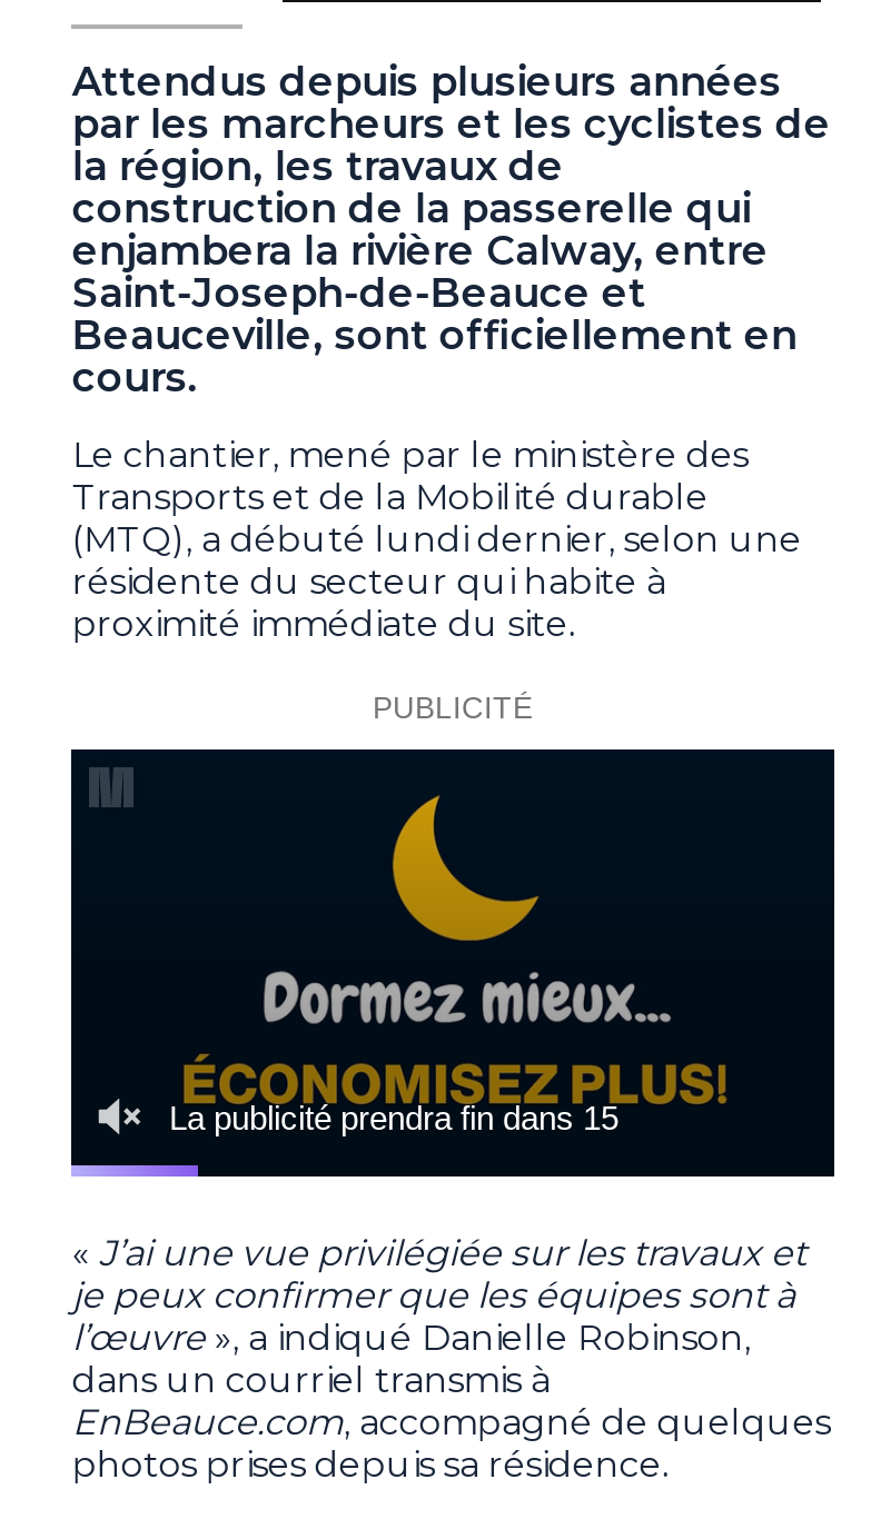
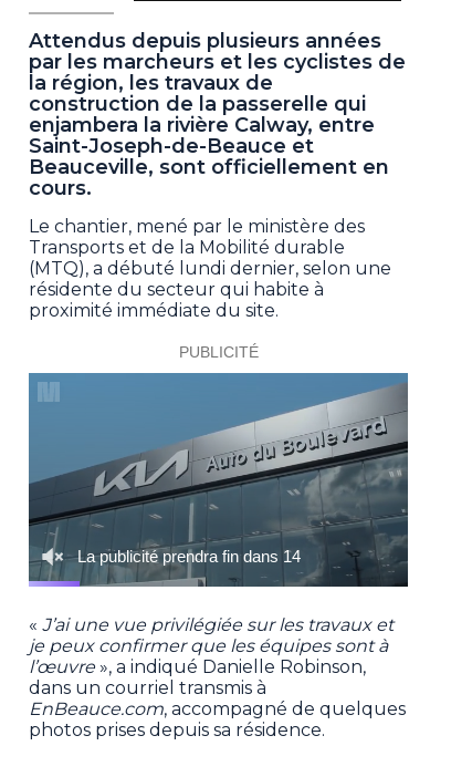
- [image]
+ [image]
